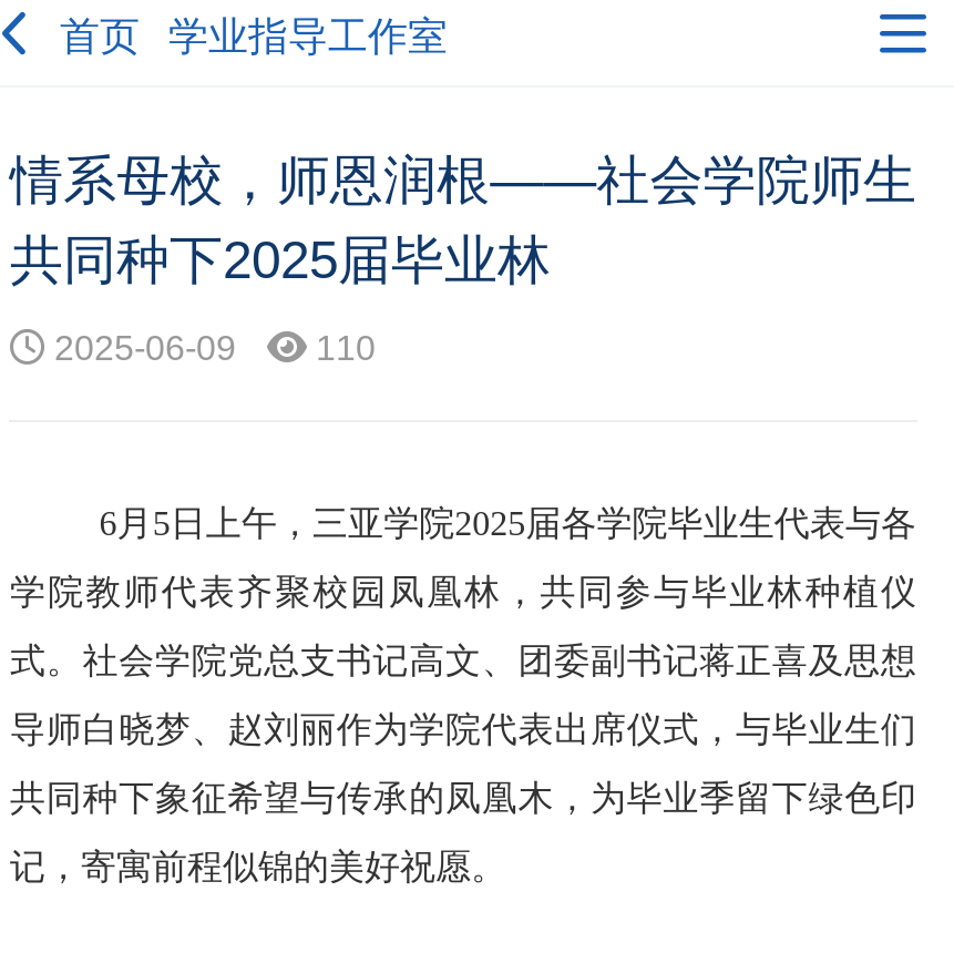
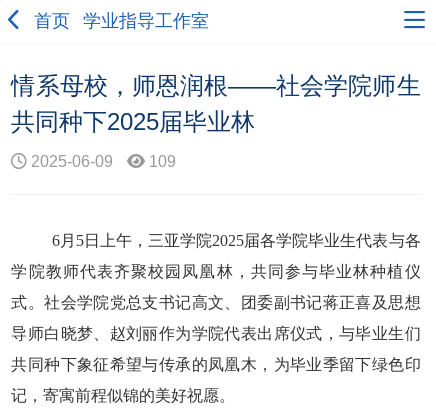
- 110
+ 109
